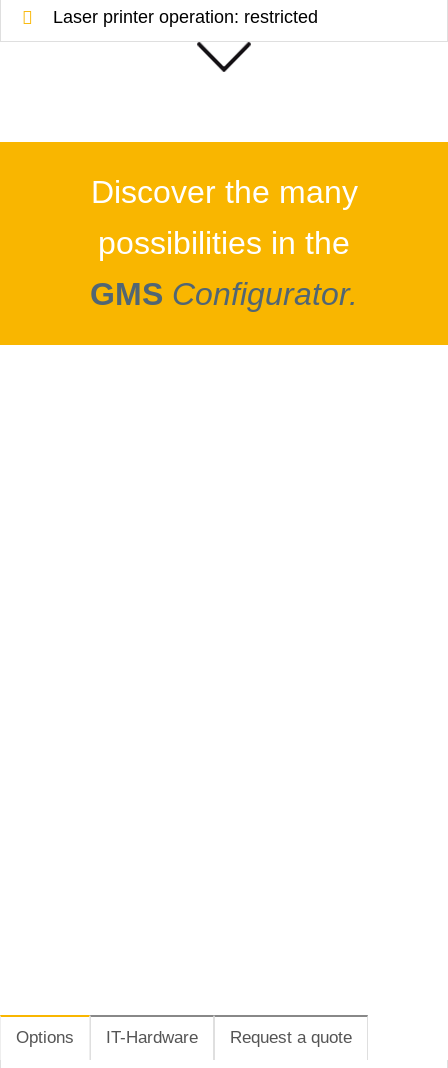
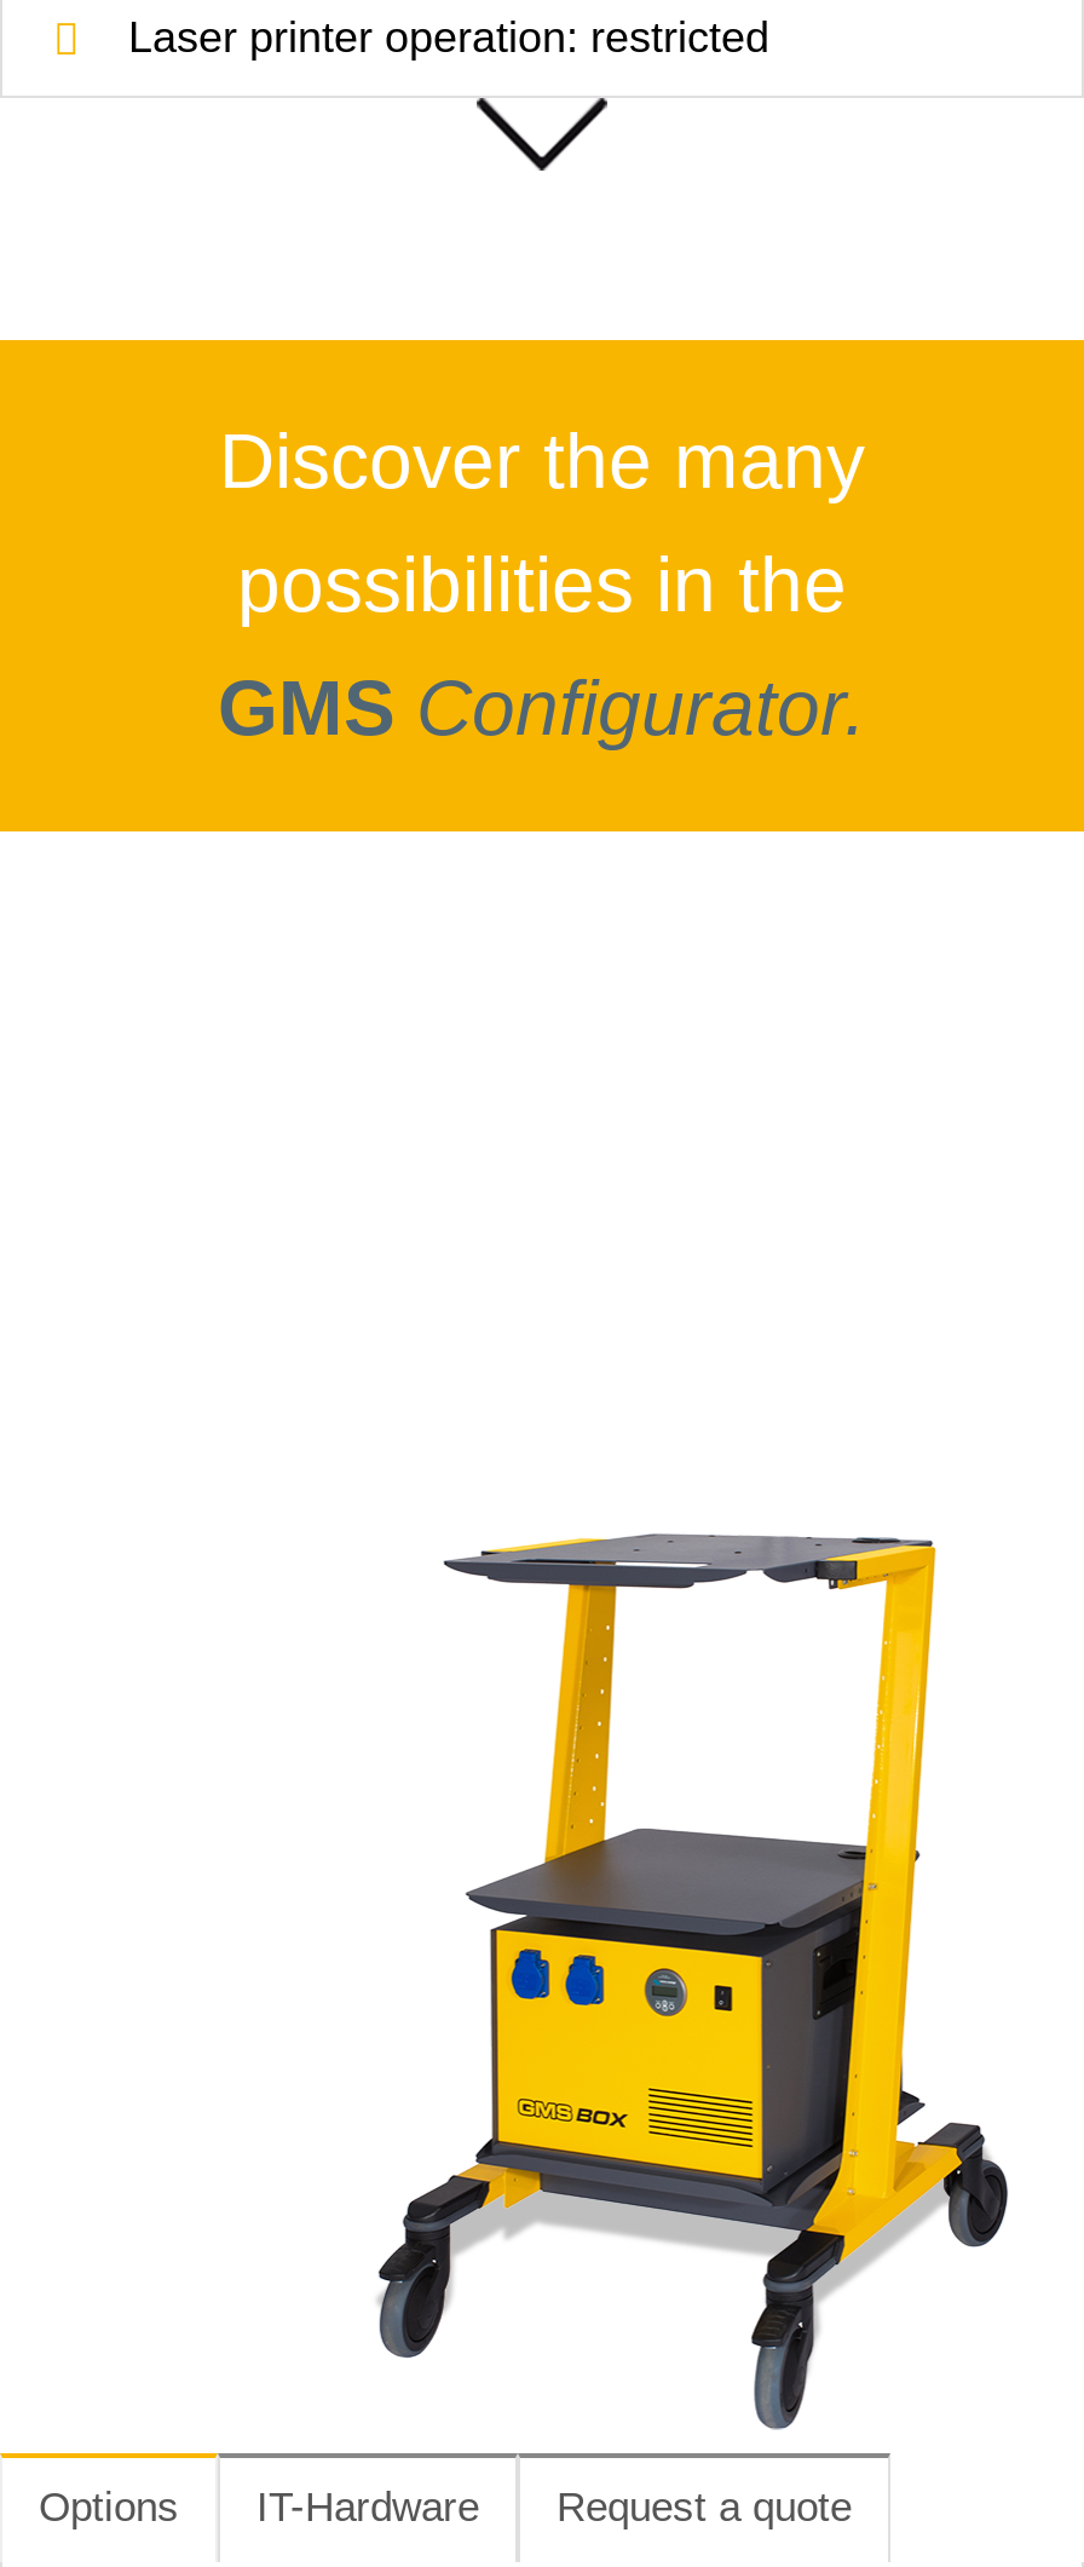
+ [image]
